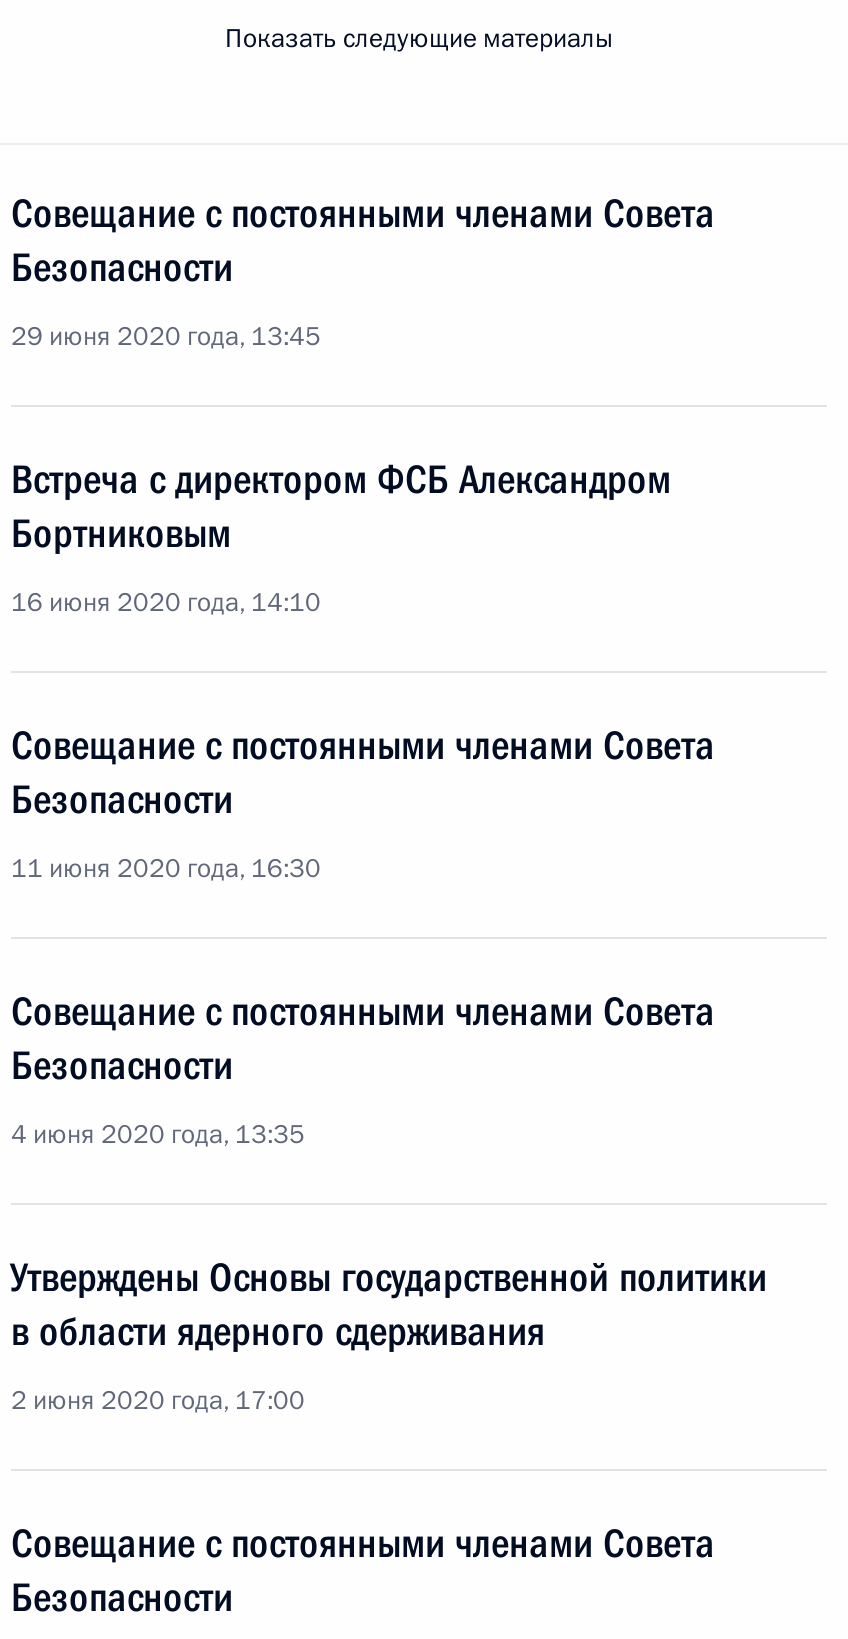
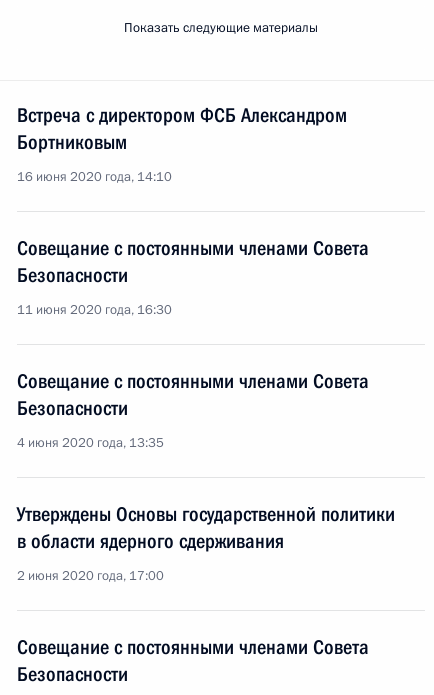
- Совещание с постоянными членами Совета
- Безопасности
- 29 июня 2020 года, 13:45
